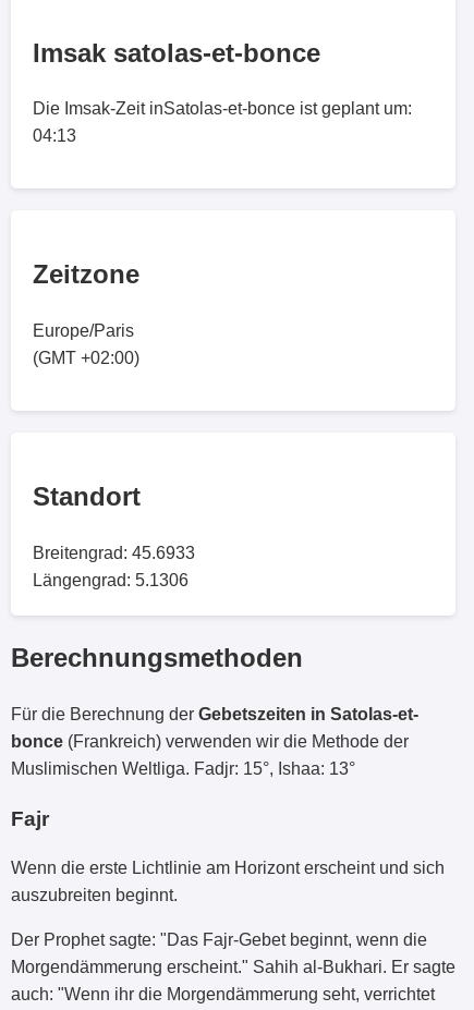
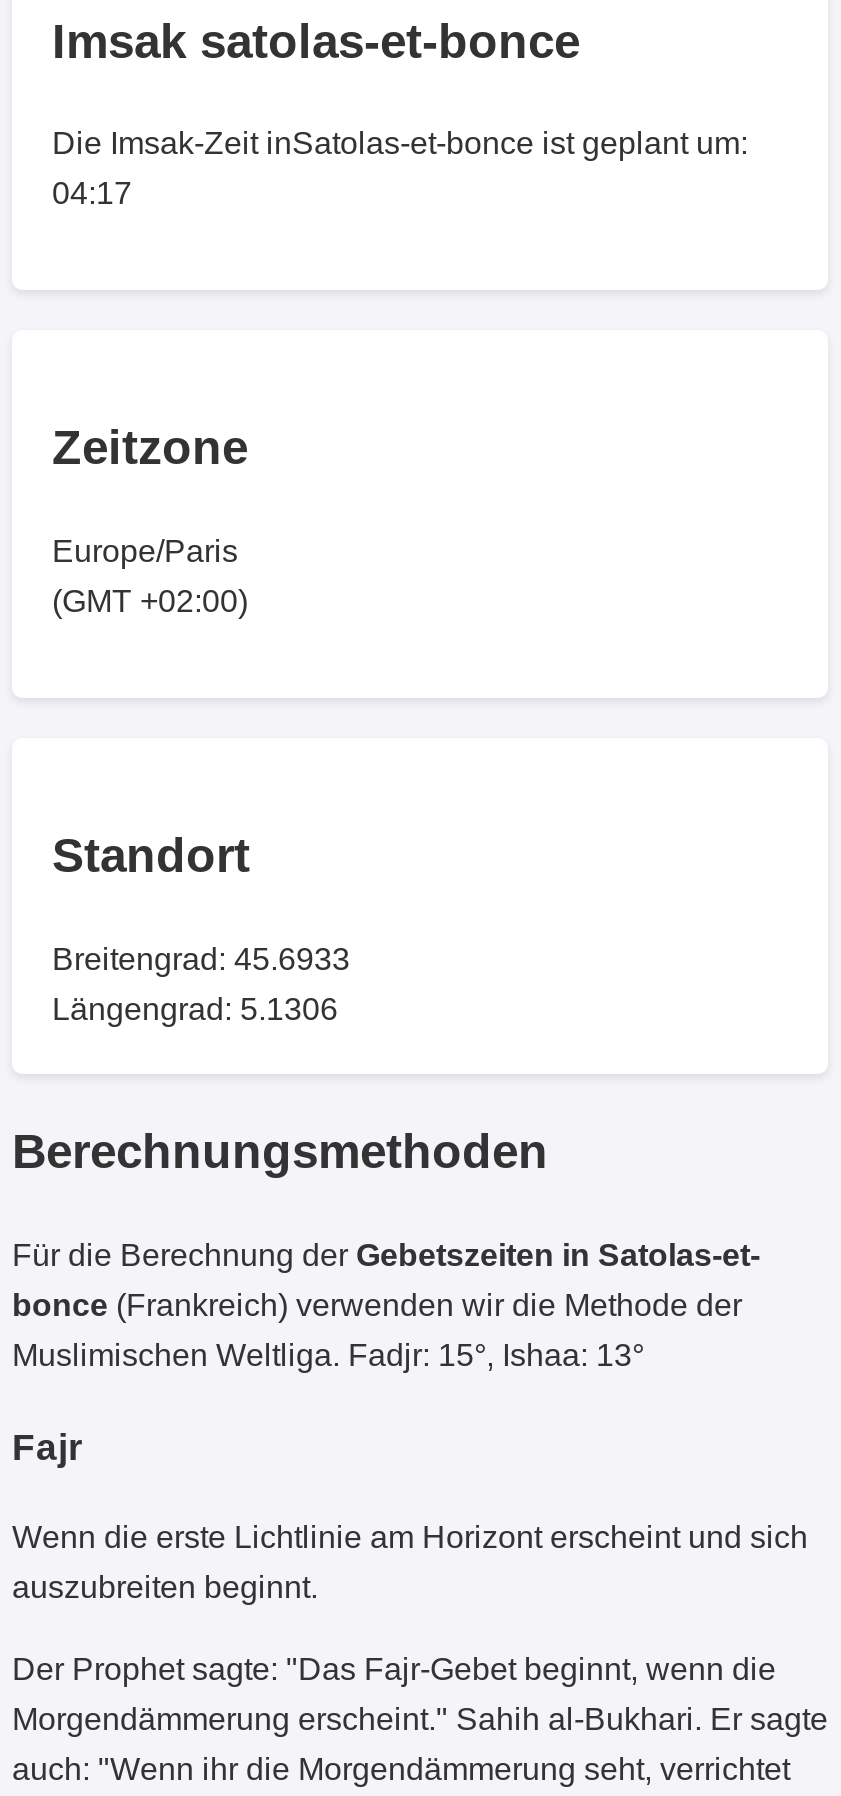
- 04:13
+ 04:17
